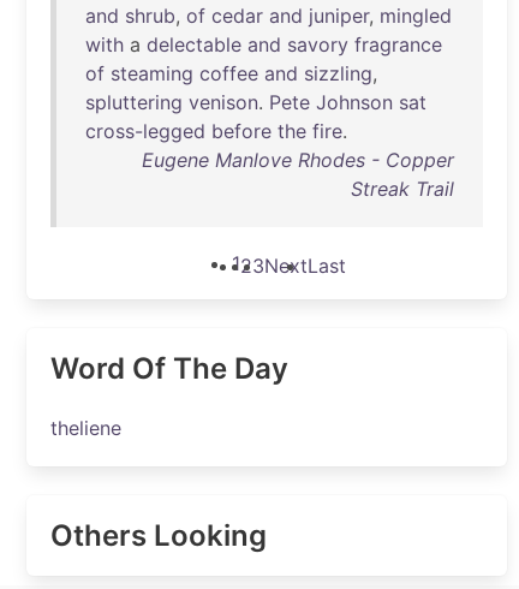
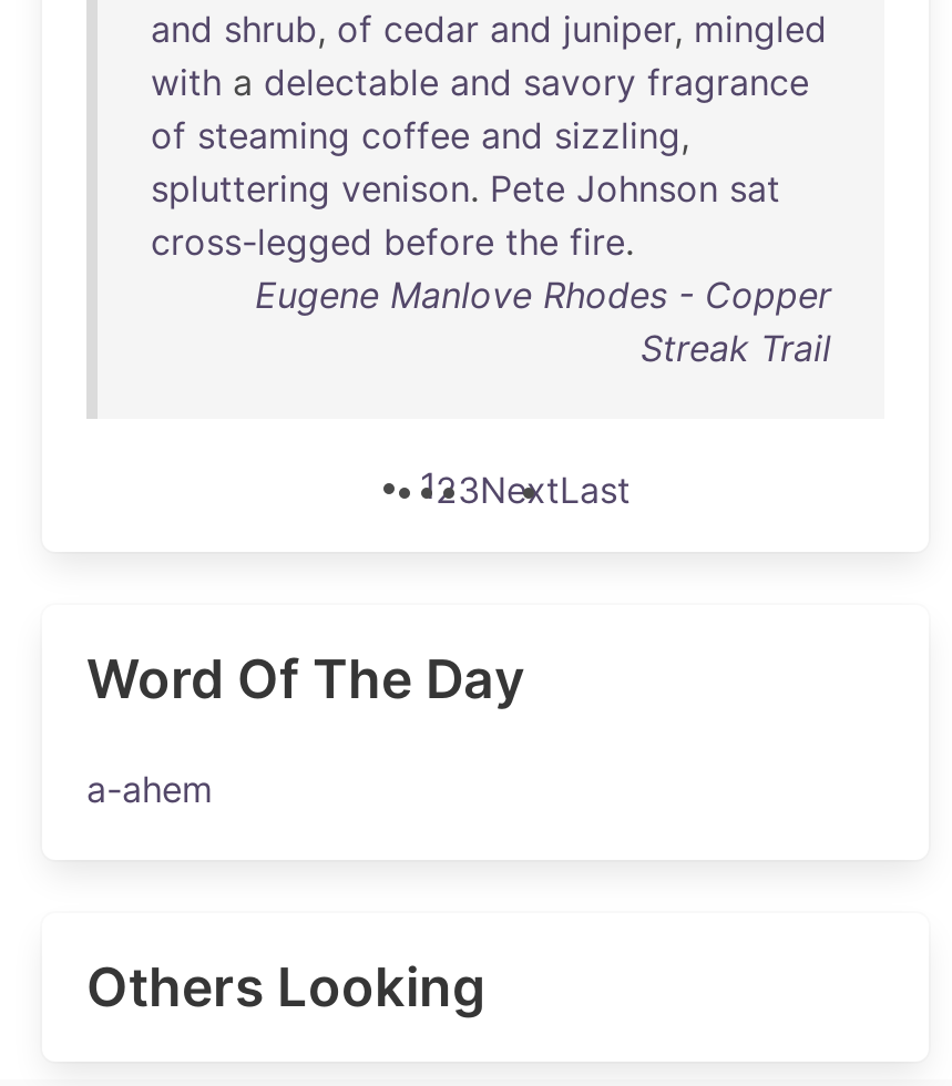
- theliene
+ a-ahem
